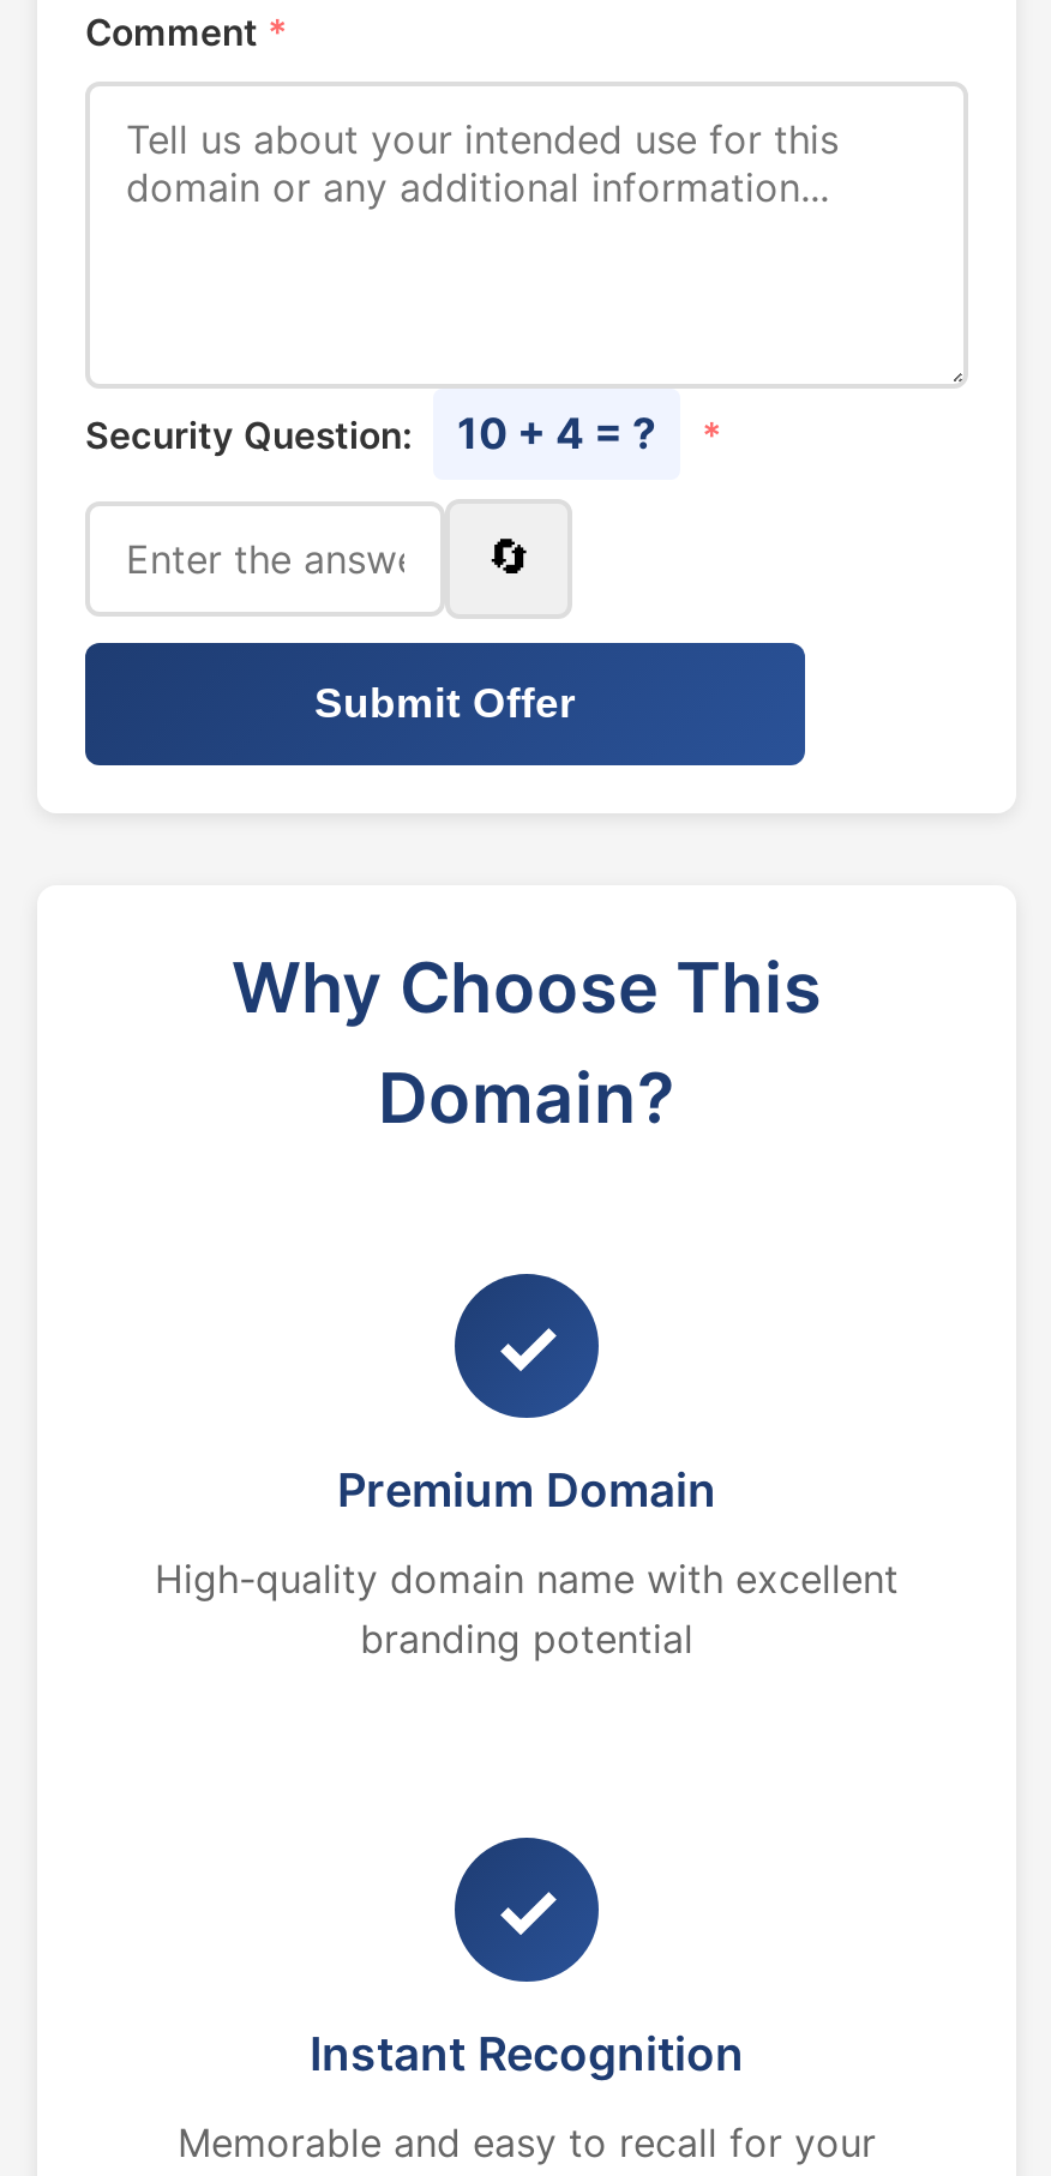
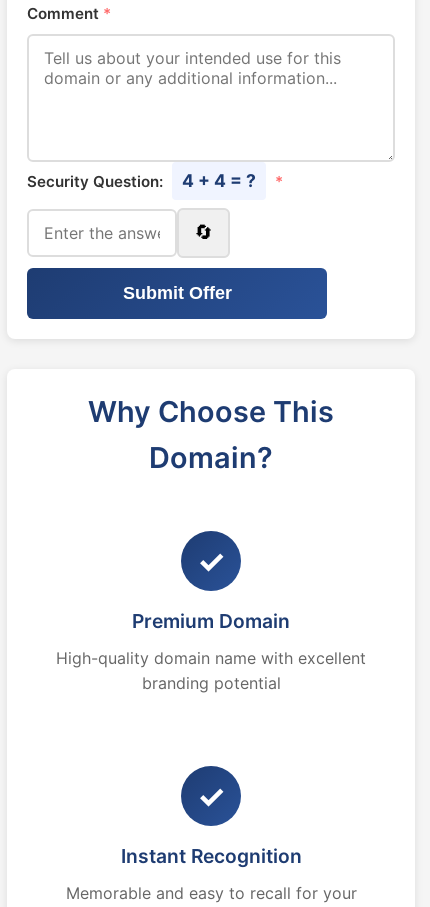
- 10 + 4 = ?
+ 4 + 4 = ?
